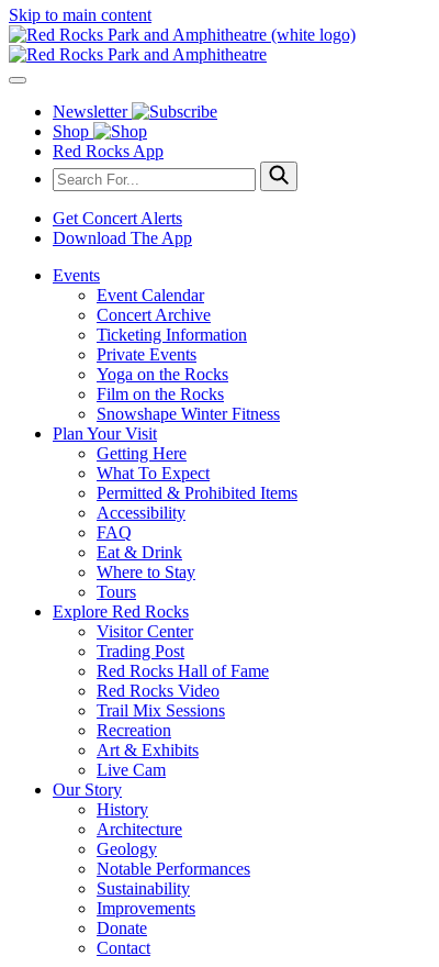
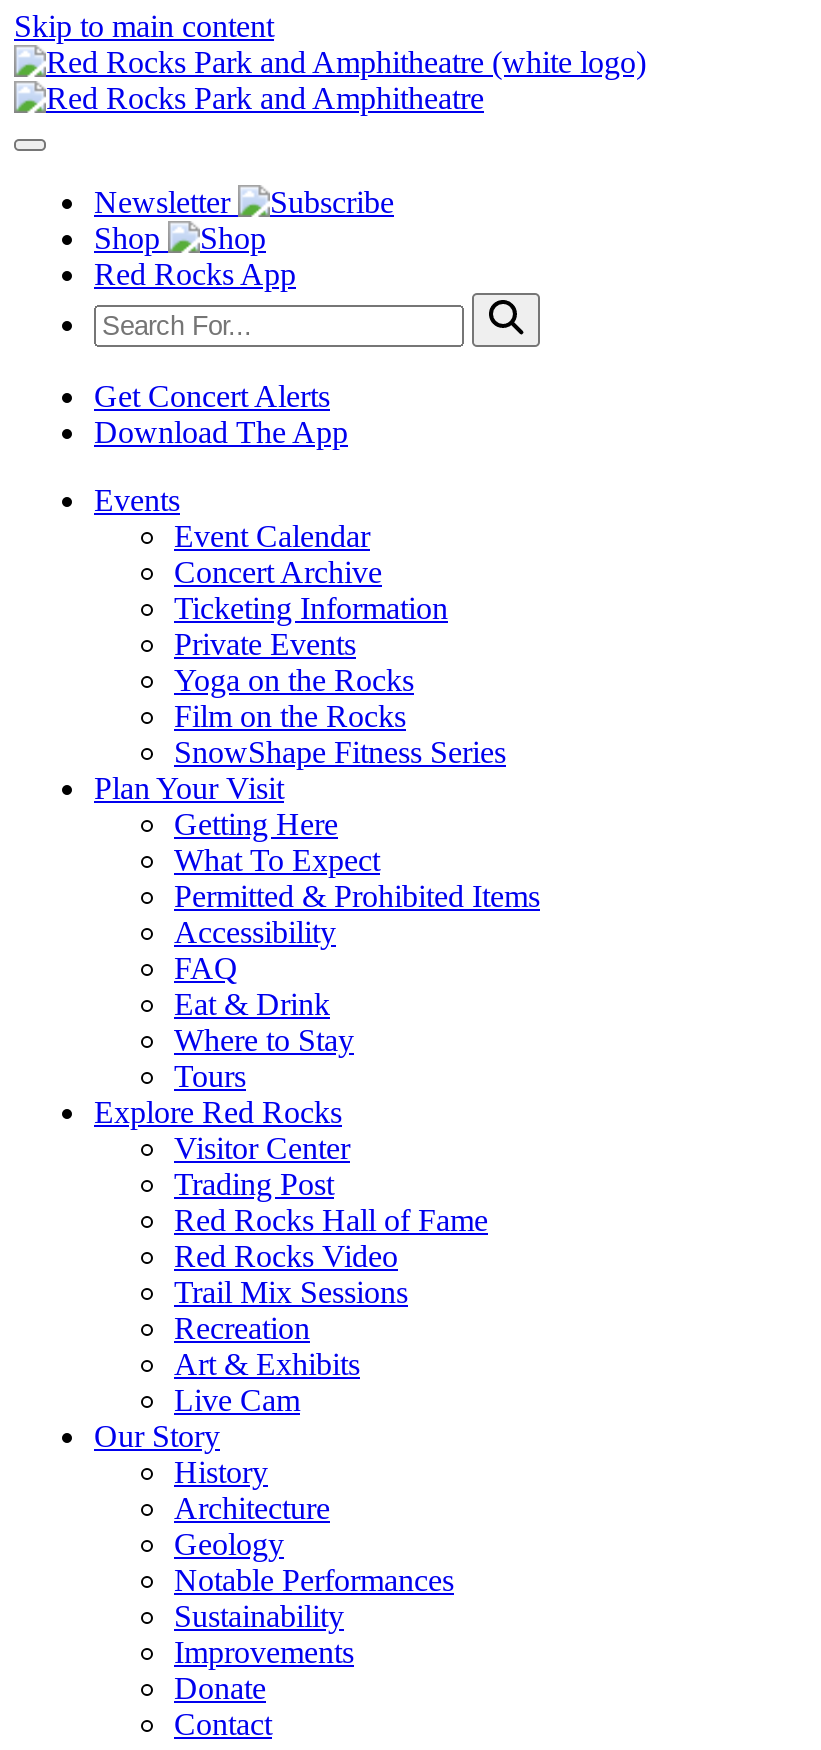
- Snowshape Winter Fitness
+ SnowShape Fitness Series
